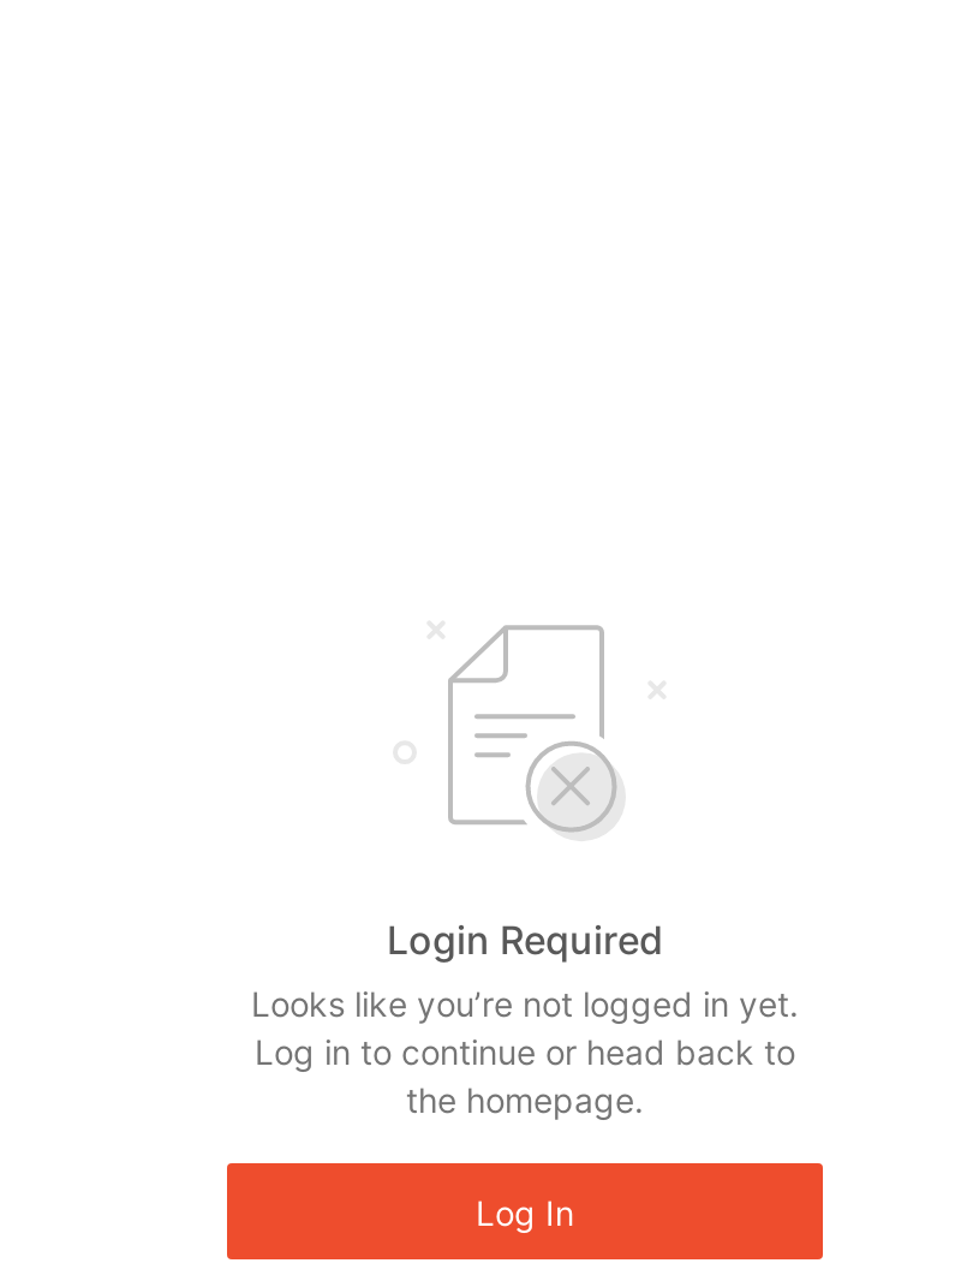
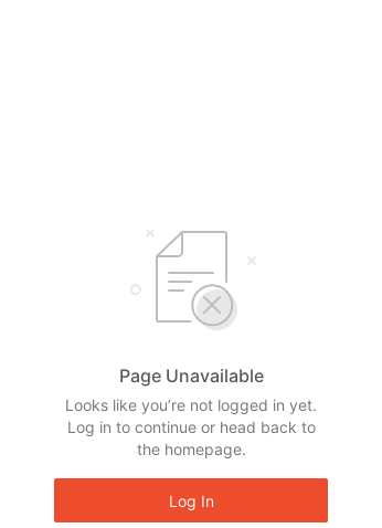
- Login Required
+ Page Unavailable
